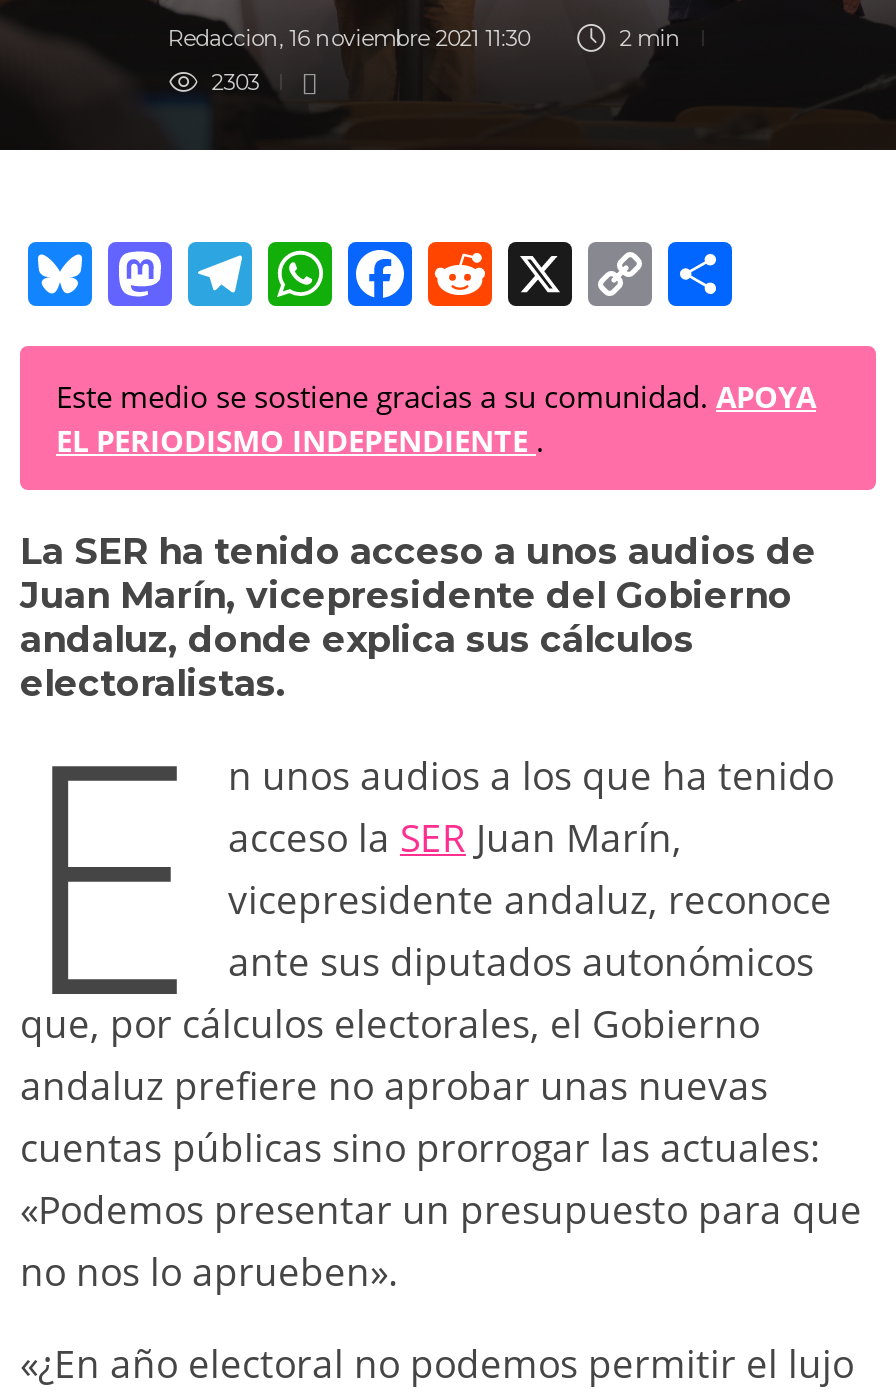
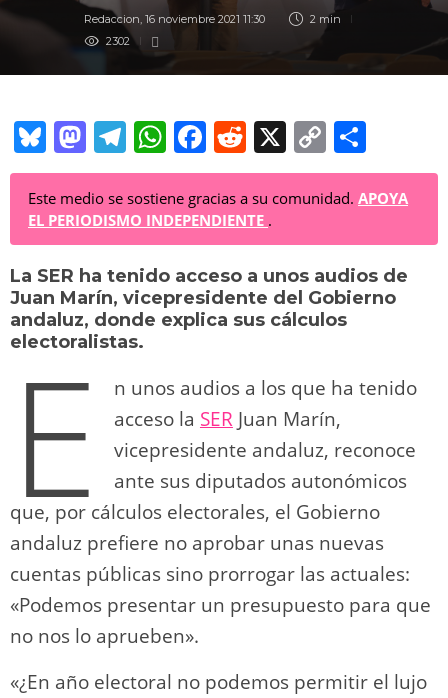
- 2303
+ 2302
